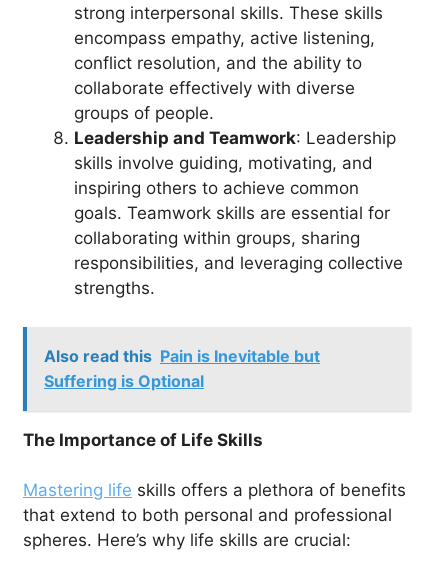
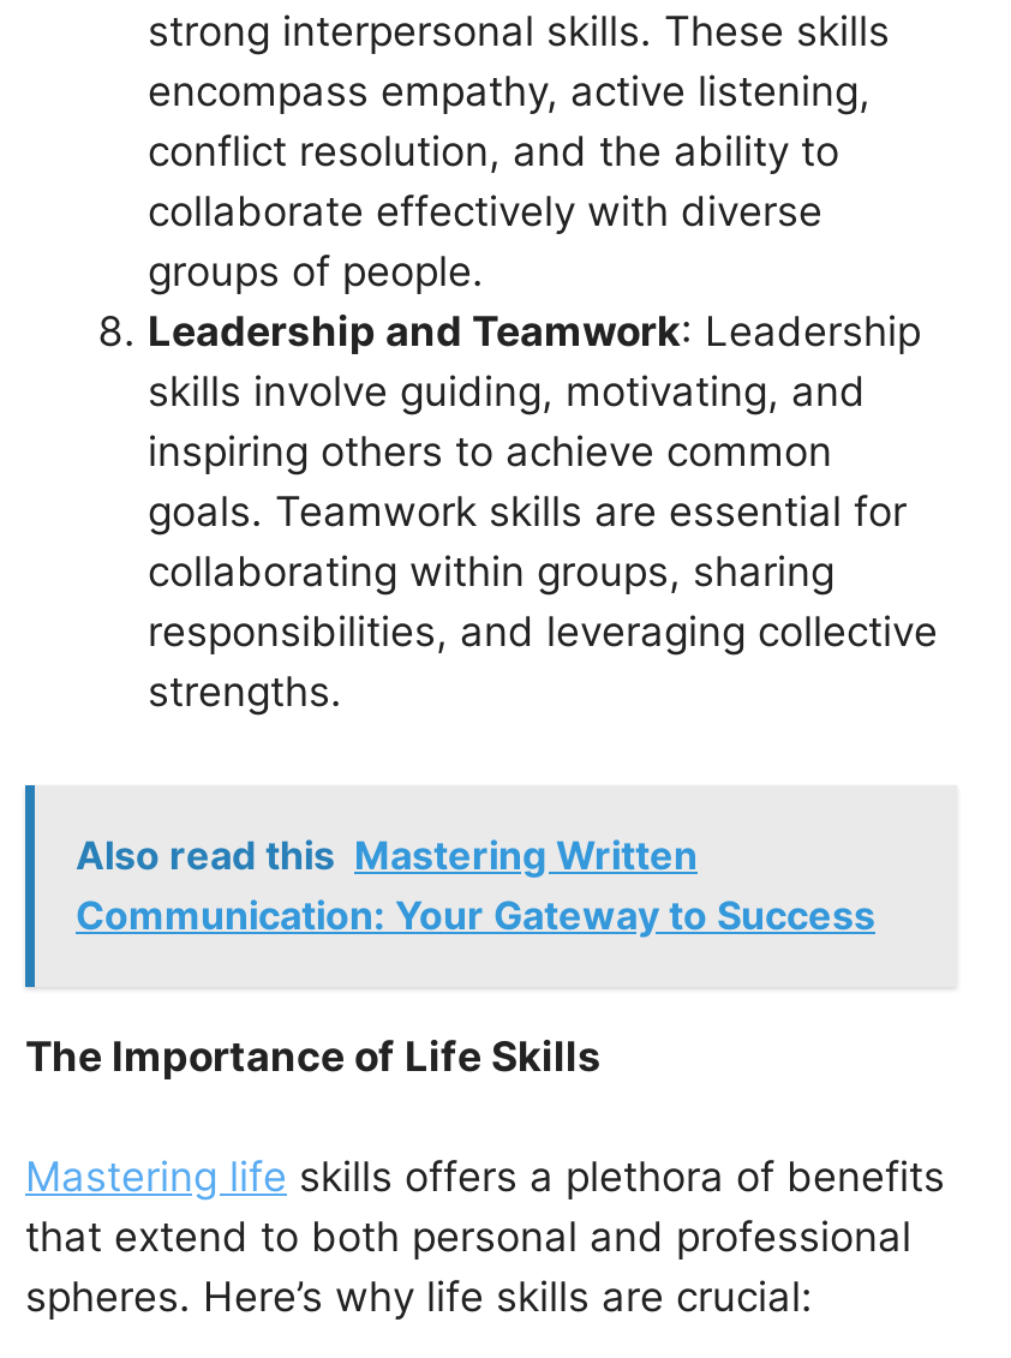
- Also read this Pain is Inevitable but
- Suffering is Optional
+ Also read this Mastering Written
+ Communication: Your Gateway to Success
